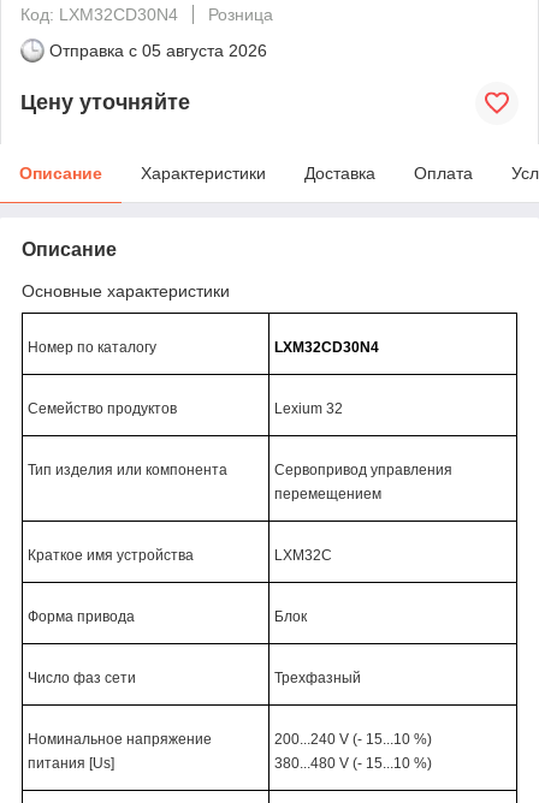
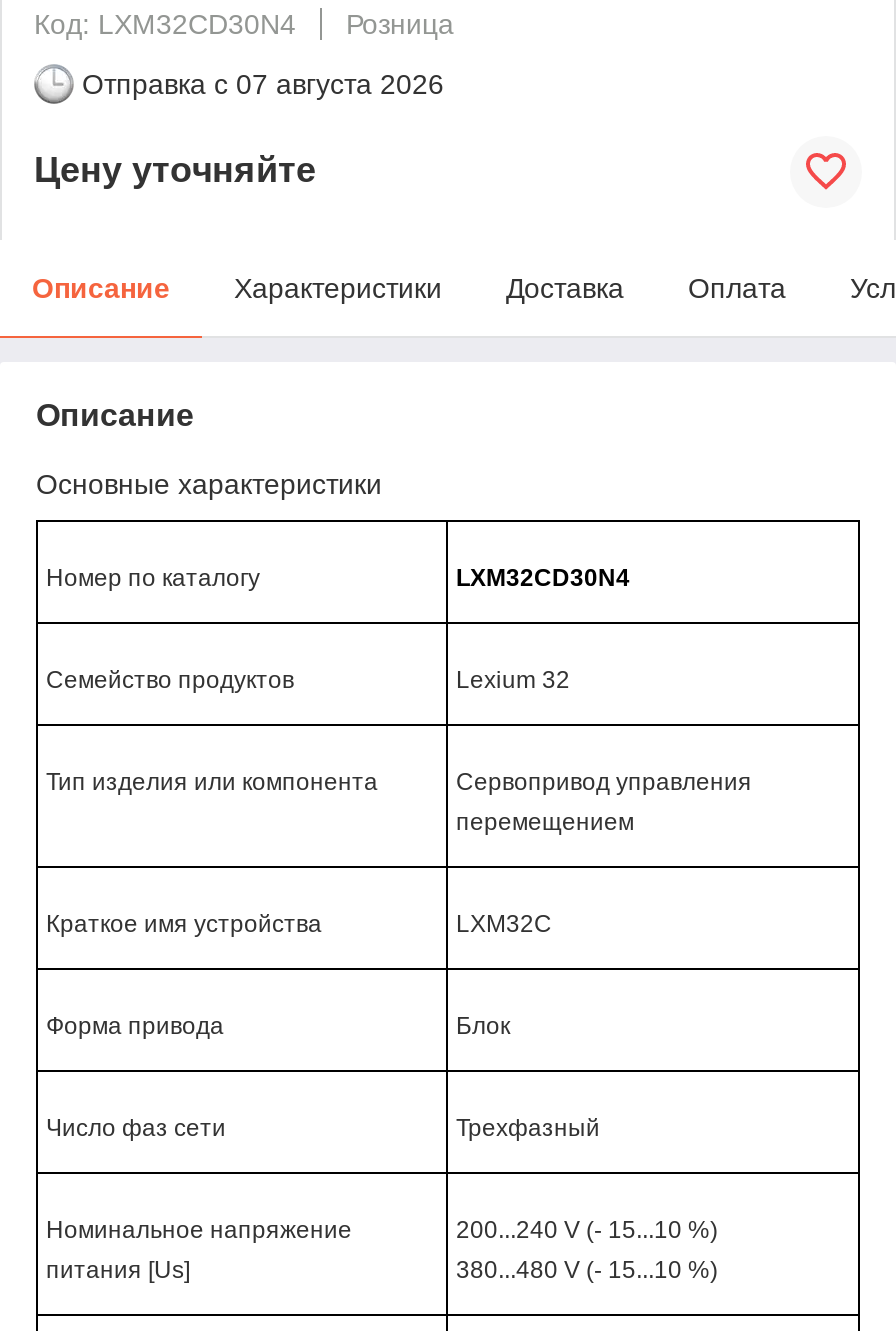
- Отправка с 05 августа 2026
+ Отправка с 07 августа 2026
